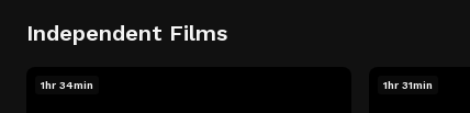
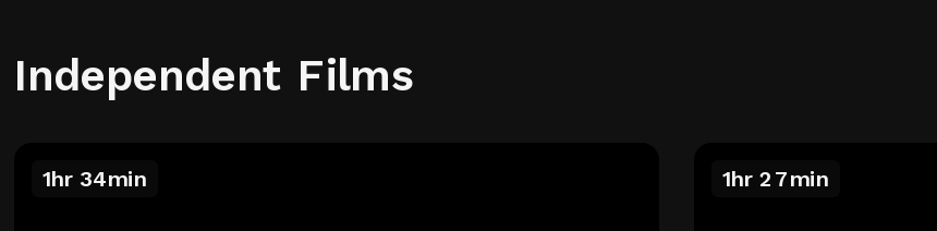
- 1hr 31min
+ 1hr 27min
